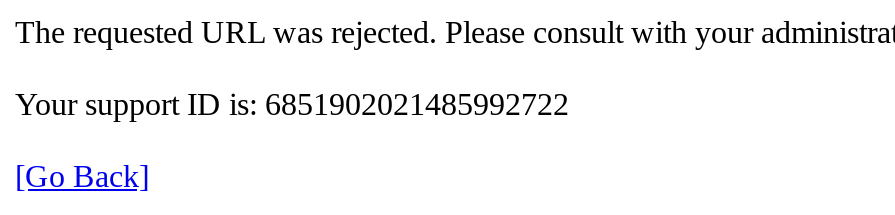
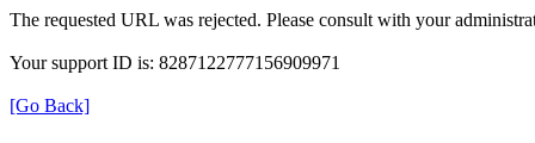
- Your support ID is: 6851902021485992722
+ Your support ID is: 8287122777156909971
